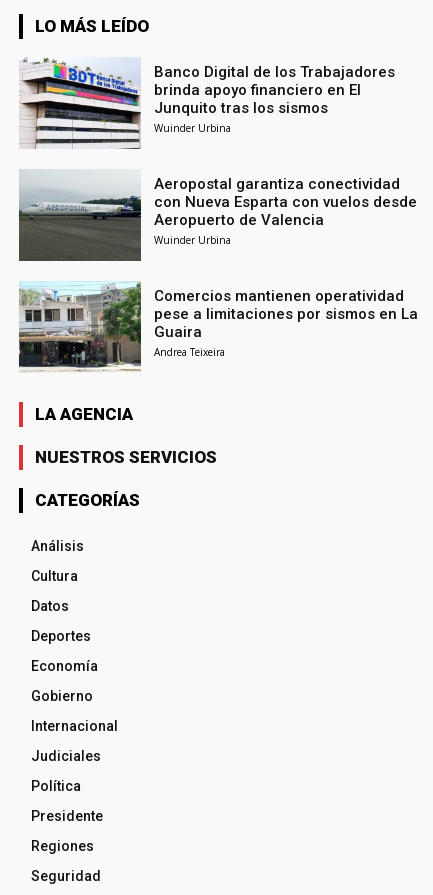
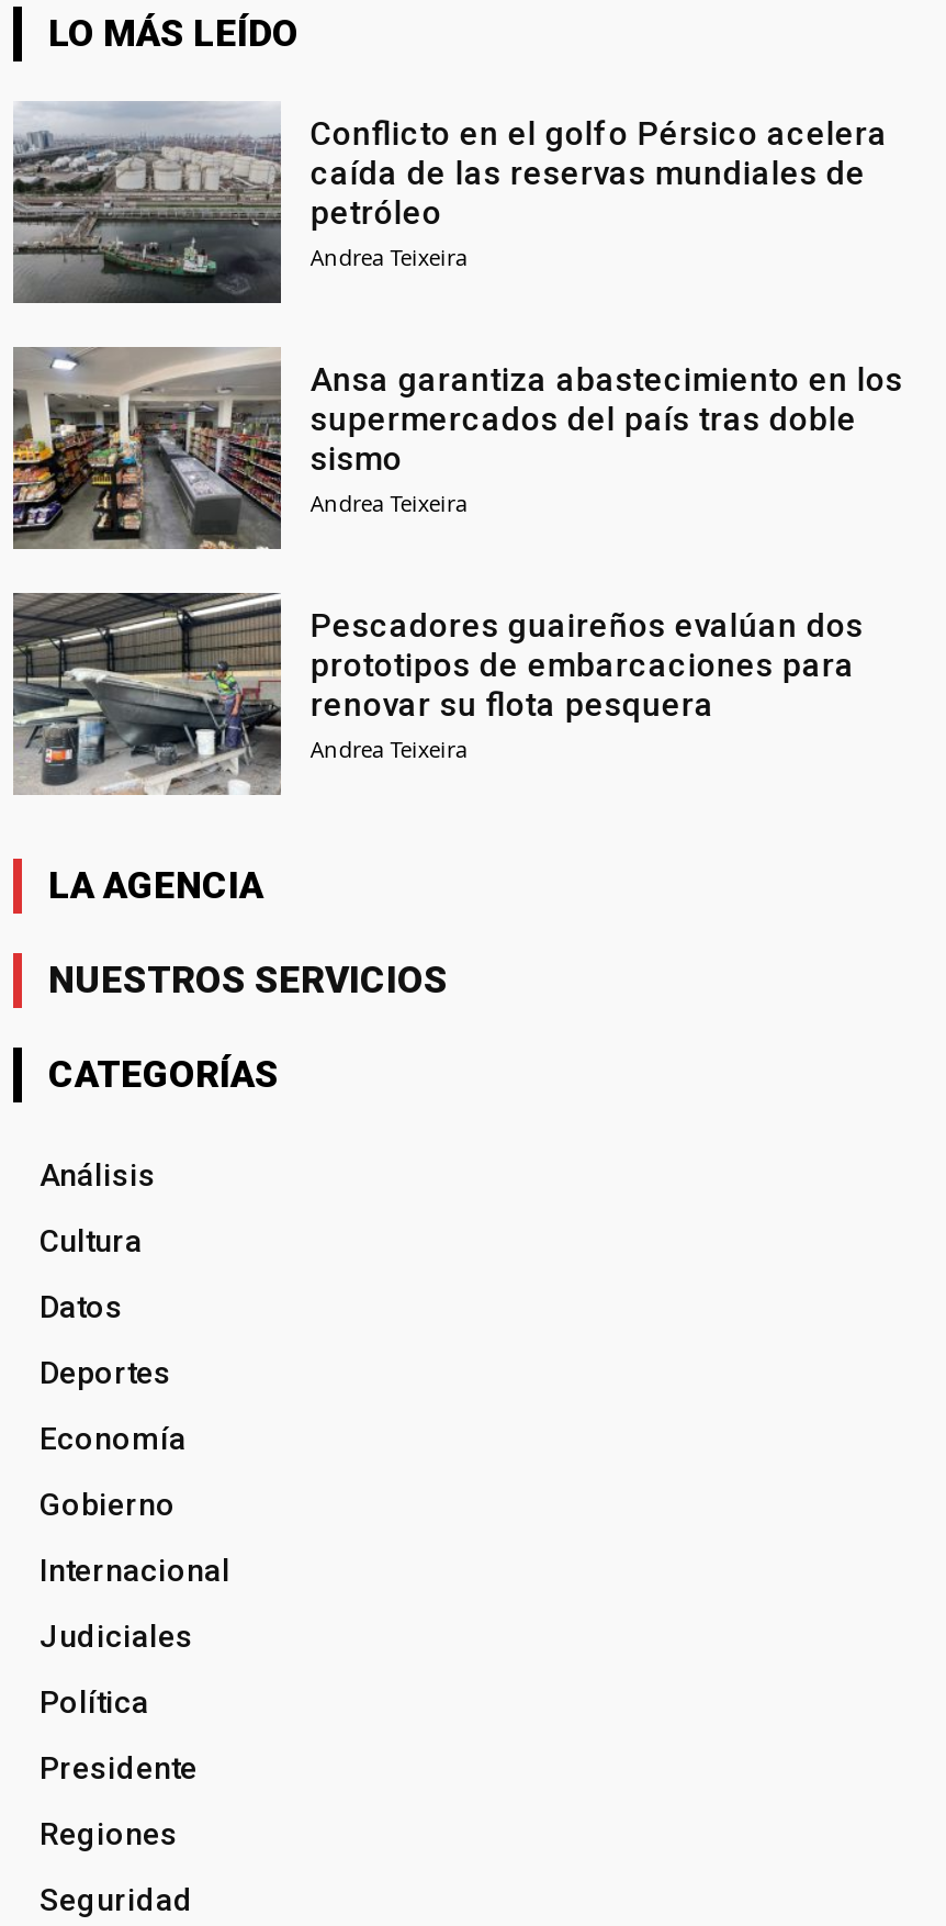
- [image]
- Banco Digital de los Trabajadores
- brinda apoyo financiero en El
- Junquito tras los sismos
- Wuinder Urbina
+ [image]
+ Conflicto en el golfo Pérsico acelera
+ caída de las reservas mundiales de
+ petróleo
+ Andrea Teixeira

- [image]
- Aeropostal garantiza conectividad
- con Nueva Esparta con vuelos desde
- Aeropuerto de Valencia
- Wuinder Urbina
+ [image]
+ Ansa garantiza abastecimiento en los
+ supermercados del país tras doble
+ sismo
+ Andrea Teixeira

- [image]
- Comercios mantienen operatividad
- pese a limitaciones por sismos en La
- Guaira
+ [image]
+ Pescadores guaireños evalúan dos
+ prototipos de embarcaciones para
+ renovar su flota pesquera
